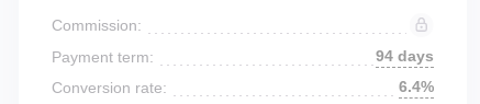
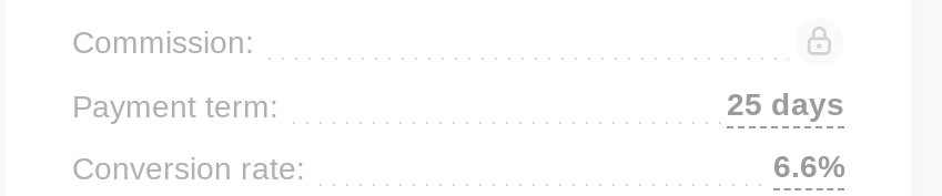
- 94 days
+ 25 days

- 6.4%
+ 6.6%
